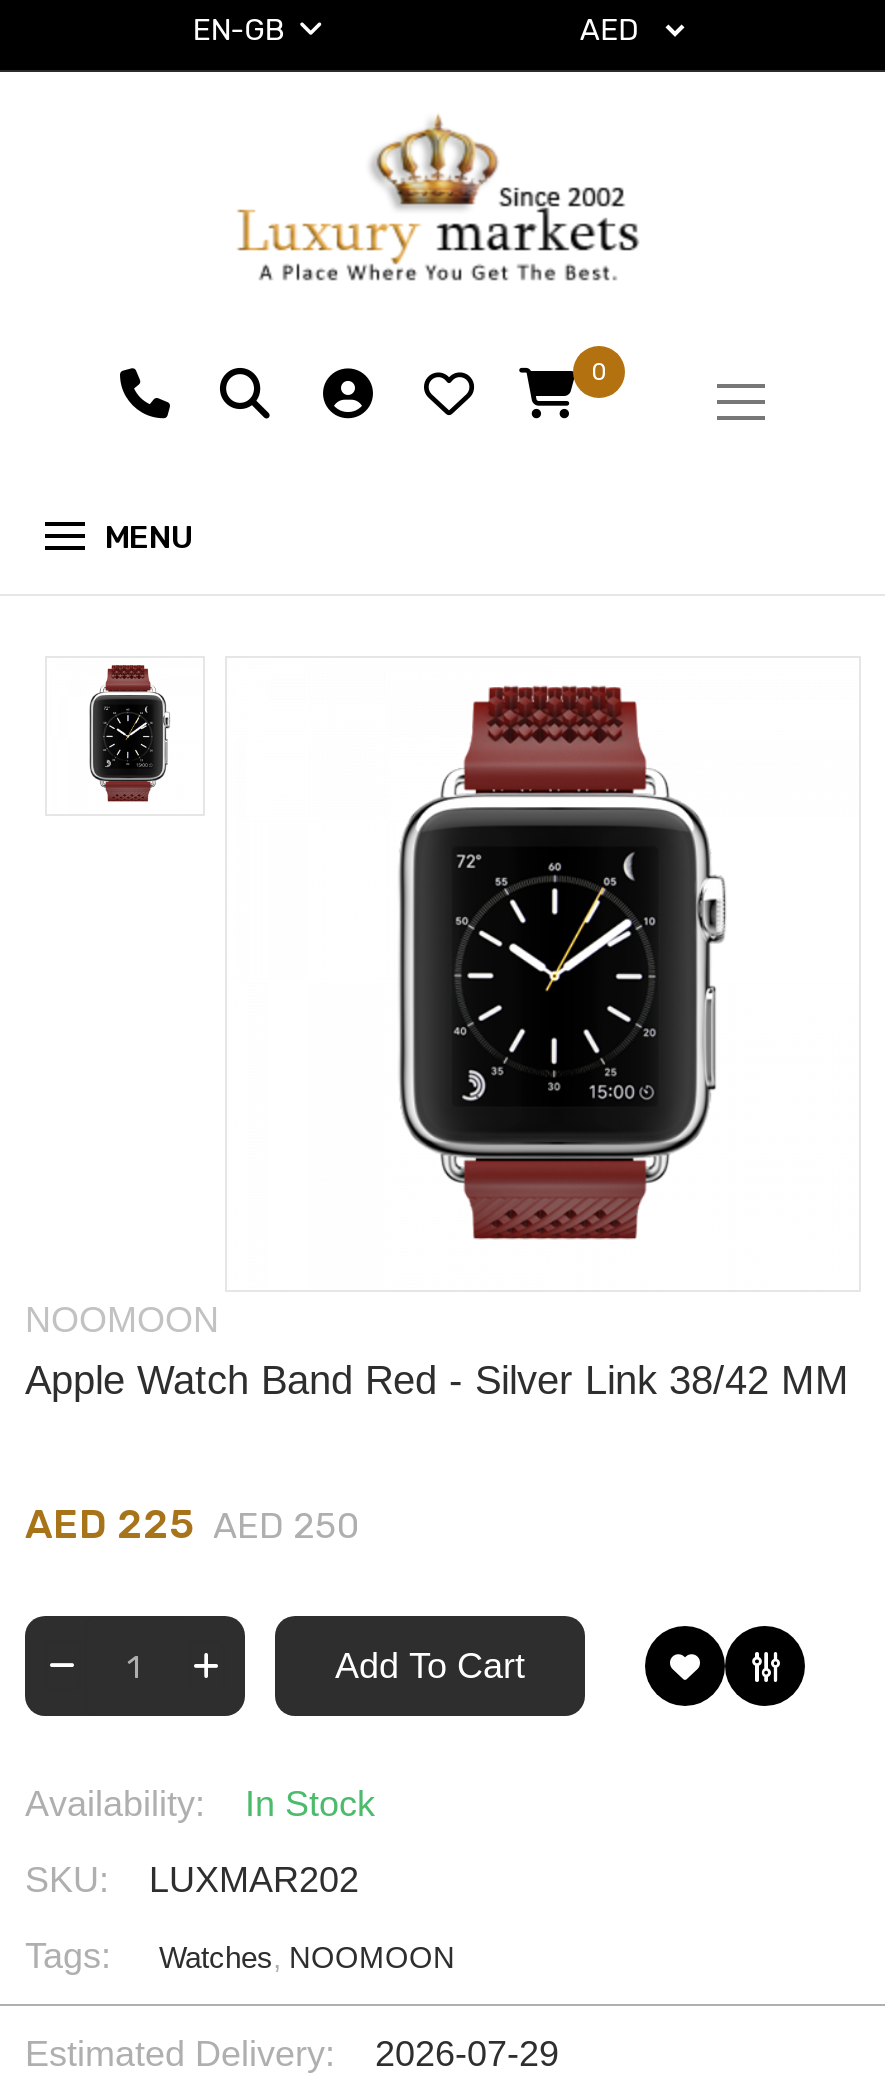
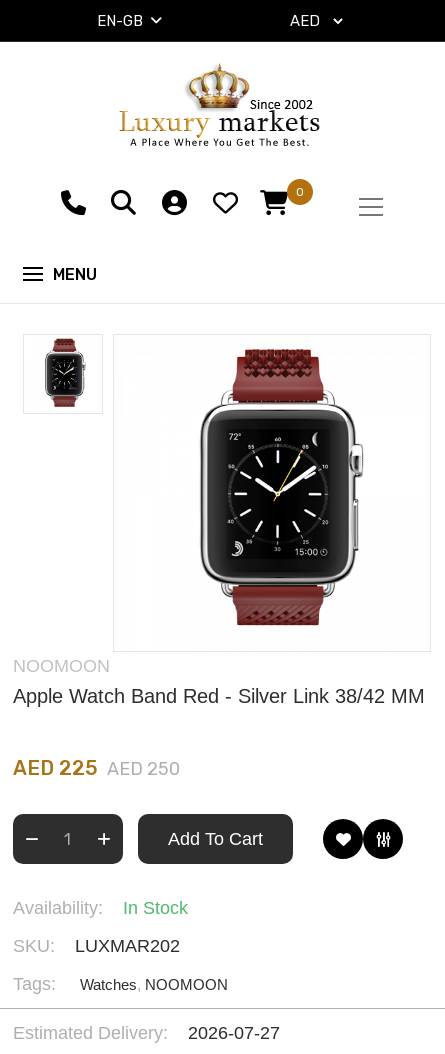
- Estimated Delivery: 2026-07-29
+ Estimated Delivery: 2026-07-27
